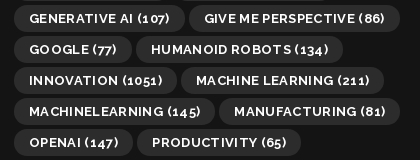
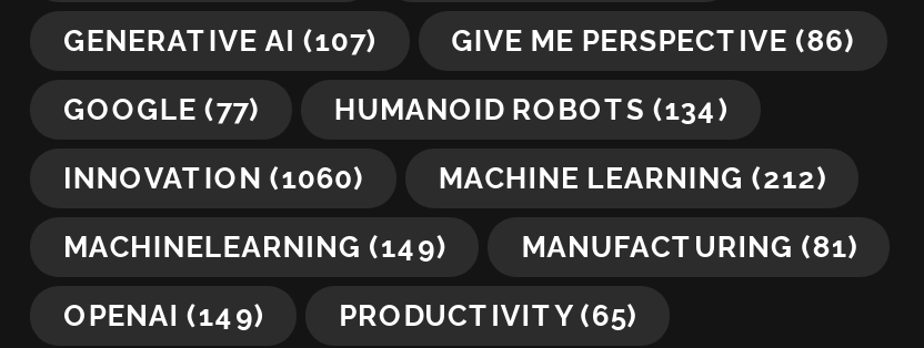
- INNOVATION (1051)
+ INNOVATION (1060)

- MACHINE LEARNING (211)
+ MACHINE LEARNING (212)

- MACHINELEARNING (145)
+ MACHINELEARNING (149)

- OPENAI (147)
+ OPENAI (149)
